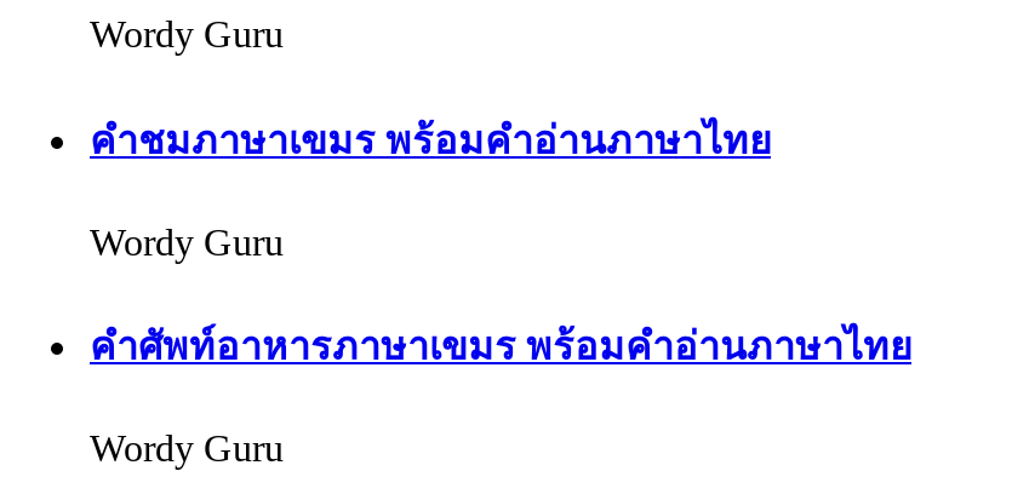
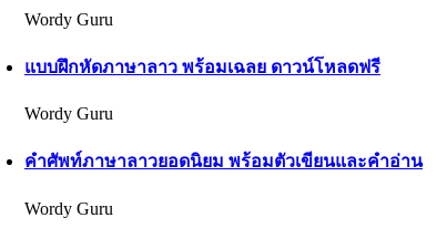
- คำชมภาษาเขมร พร้อมคำอ่านภาษาไทย
+ แบบฝึกหัดภาษาลาว พร้อมเฉลย ดาวน์โหลดฟรี

- คำศัพท์อาหารภาษาเขมร พร้อมคำอ่านภาษาไทย
+ คำศัพท์ภาษาลาวยอดนิยม พร้อมตัวเขียนและคำอ่าน
